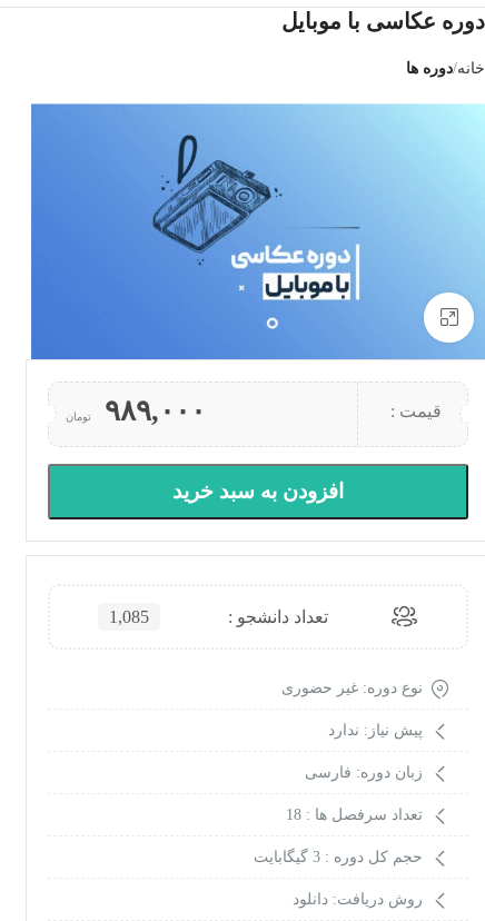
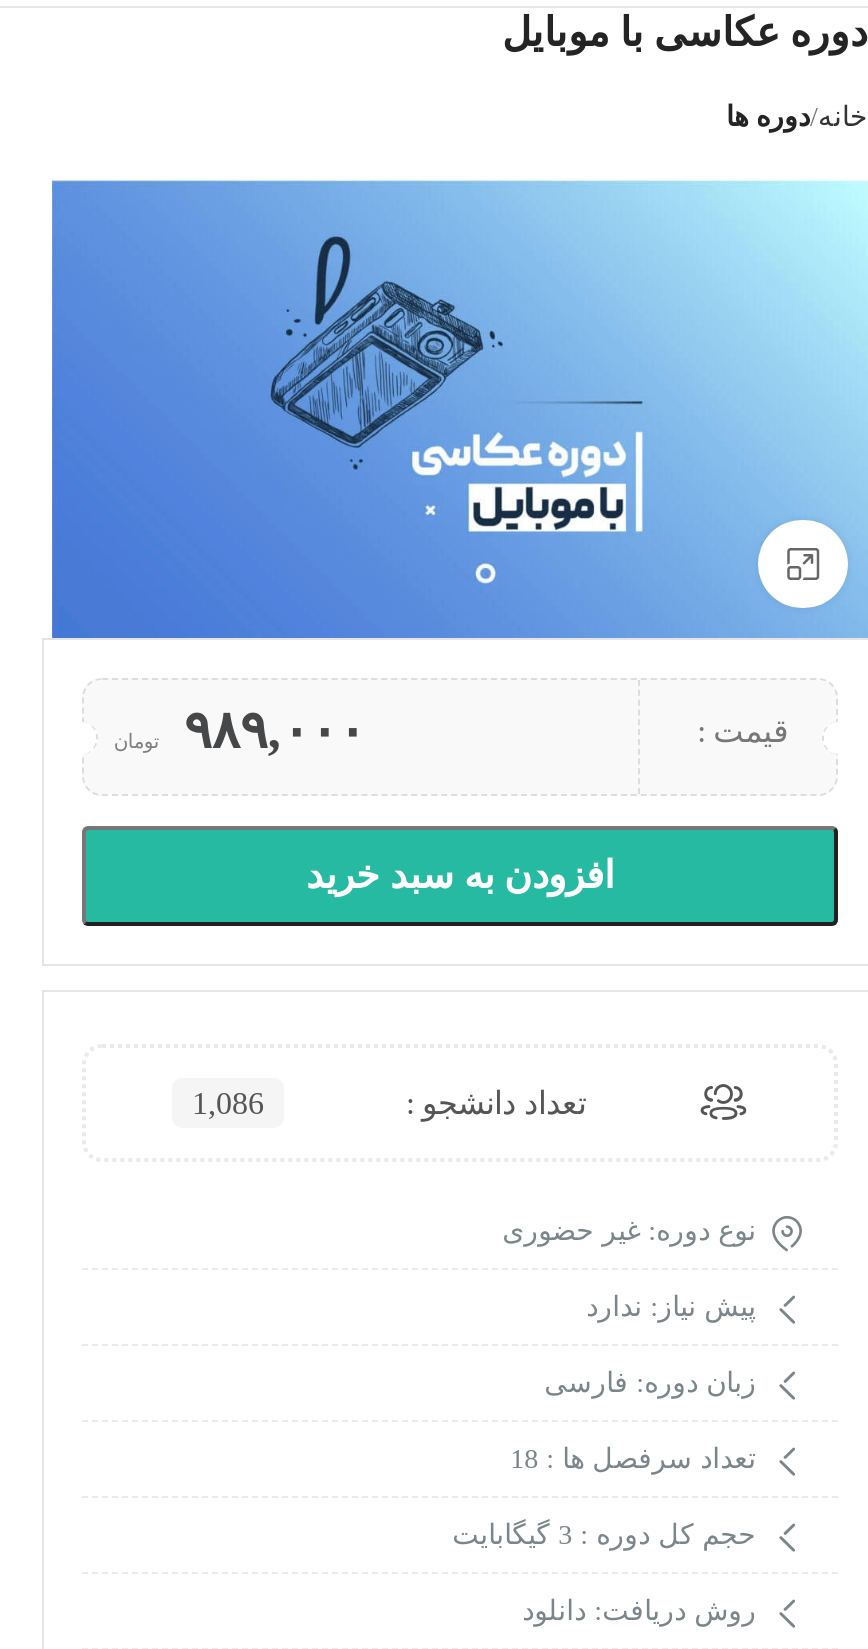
- 1,085
+ 1,086
